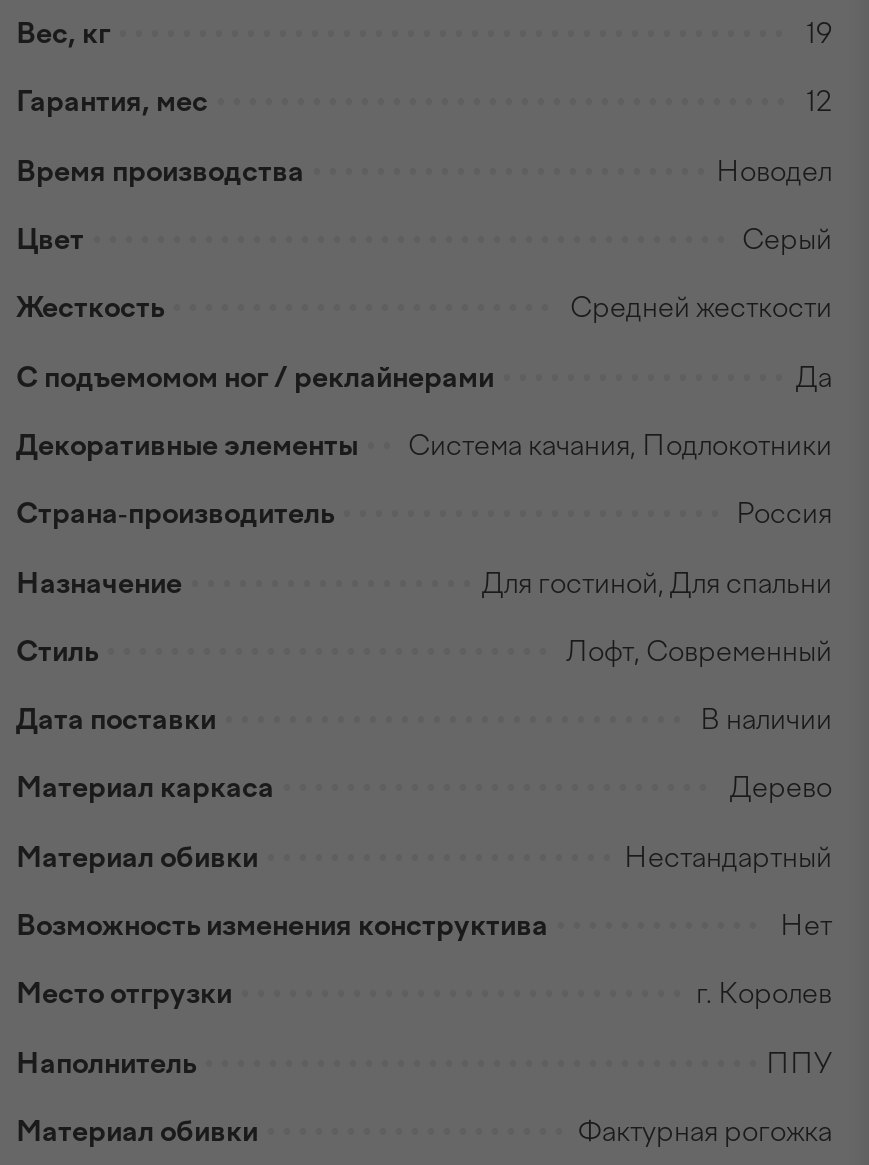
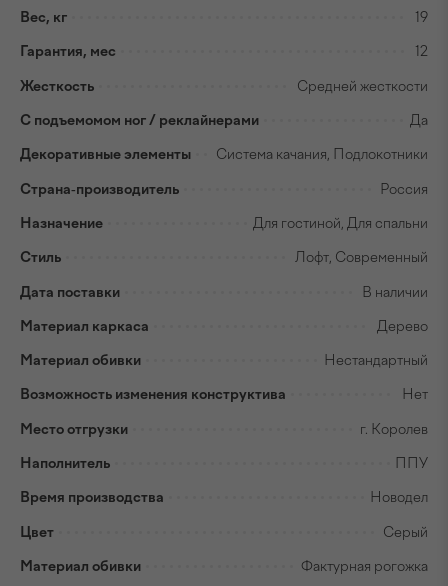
moved down: Время производства | Новодел | Цвет | Серый

moved up: Жесткость | Средней жесткости | С подъемомом ног / реклайнерами | ... | Наполнитель | ППУ
